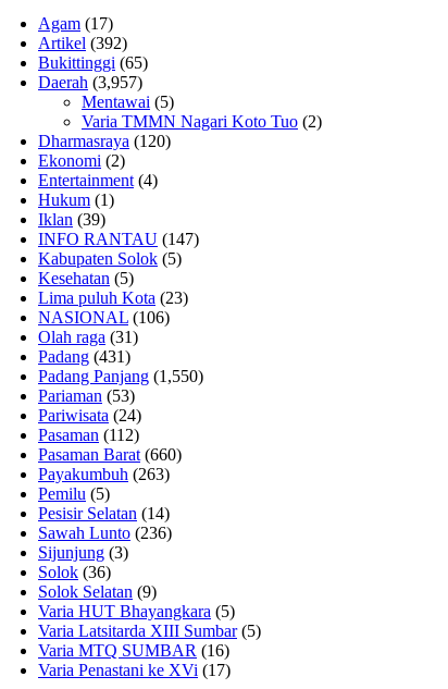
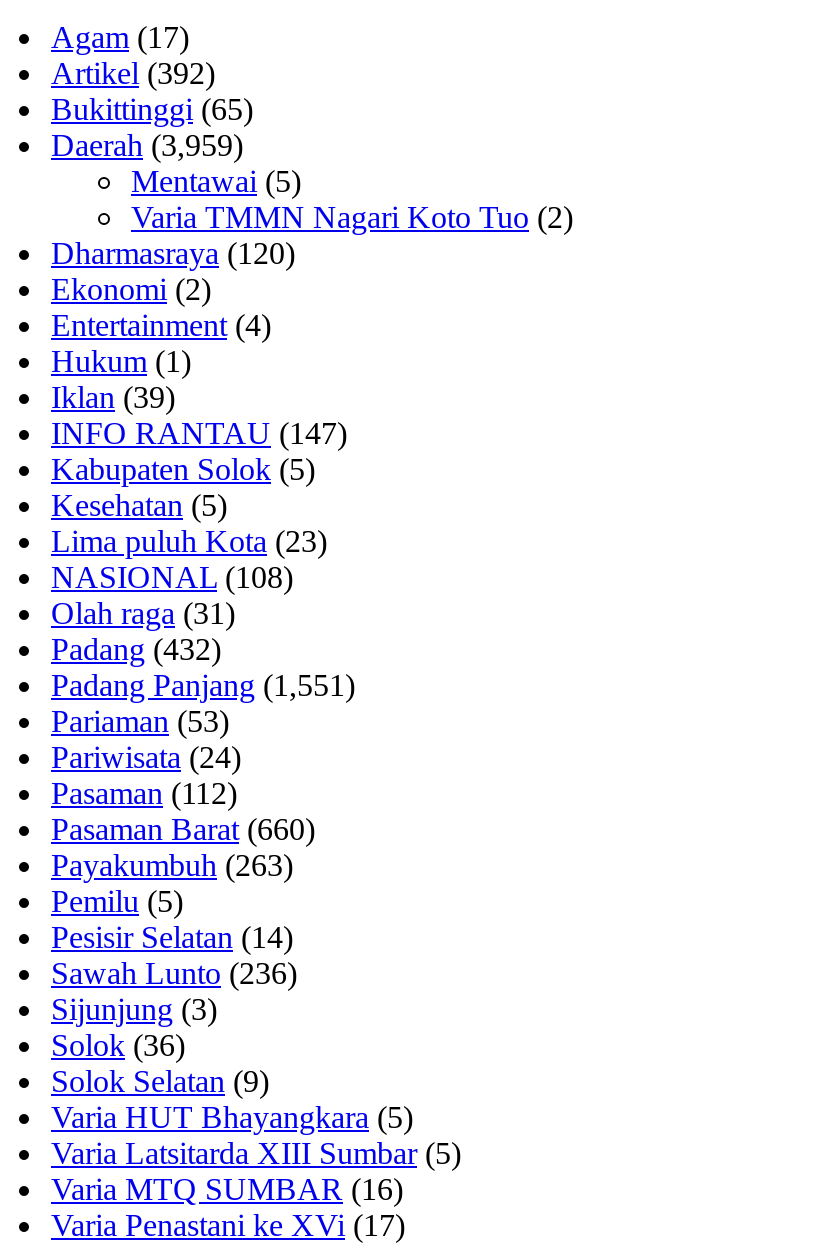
- Daerah (3,957)
+ Daerah (3,959)

- NASIONAL (106)
+ NASIONAL (108)

- Padang(431)
+ Padang(432)

- Padang Panjang (1,550)
+ Padang Panjang (1,551)
